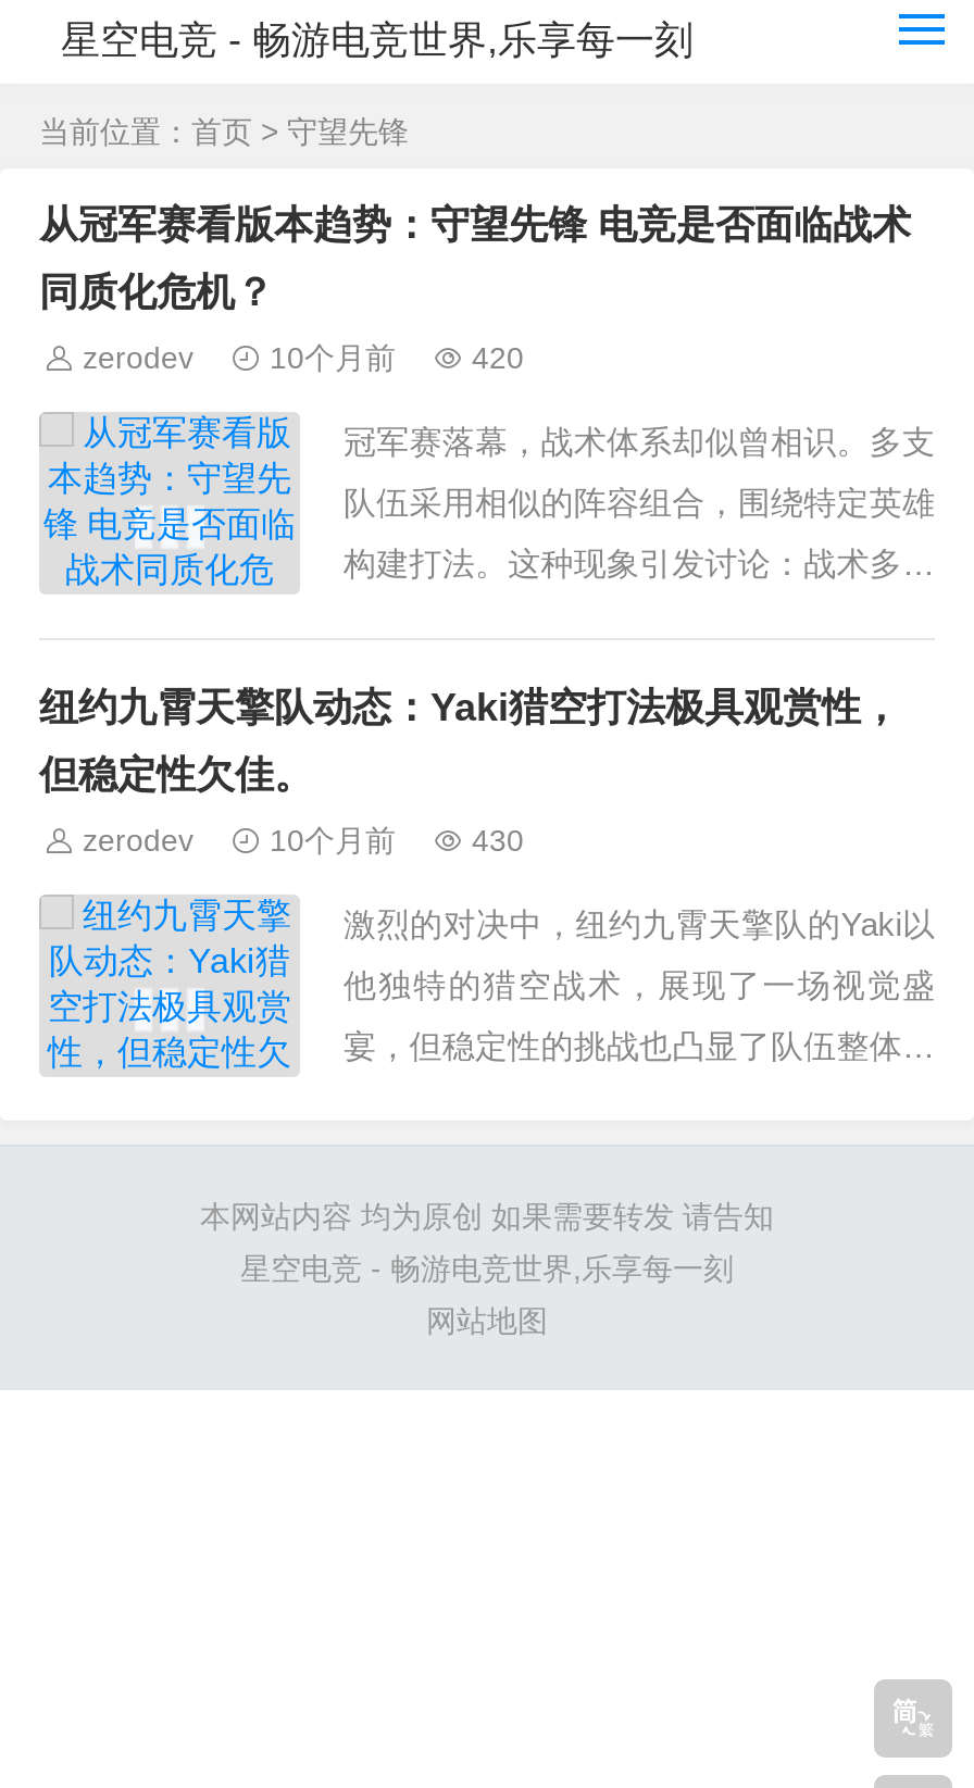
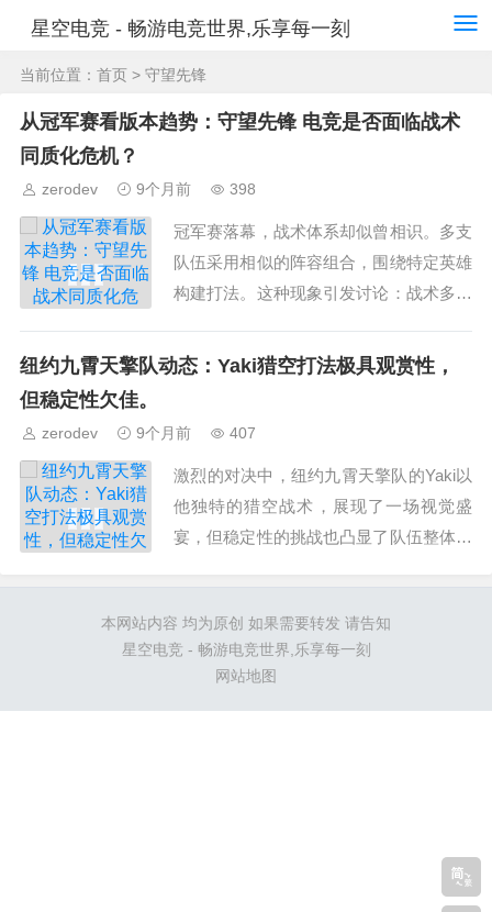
- 10个月前
+ 9个月前

- 420
+ 398

- 10个月前
+ 9个月前

- 430
+ 407
